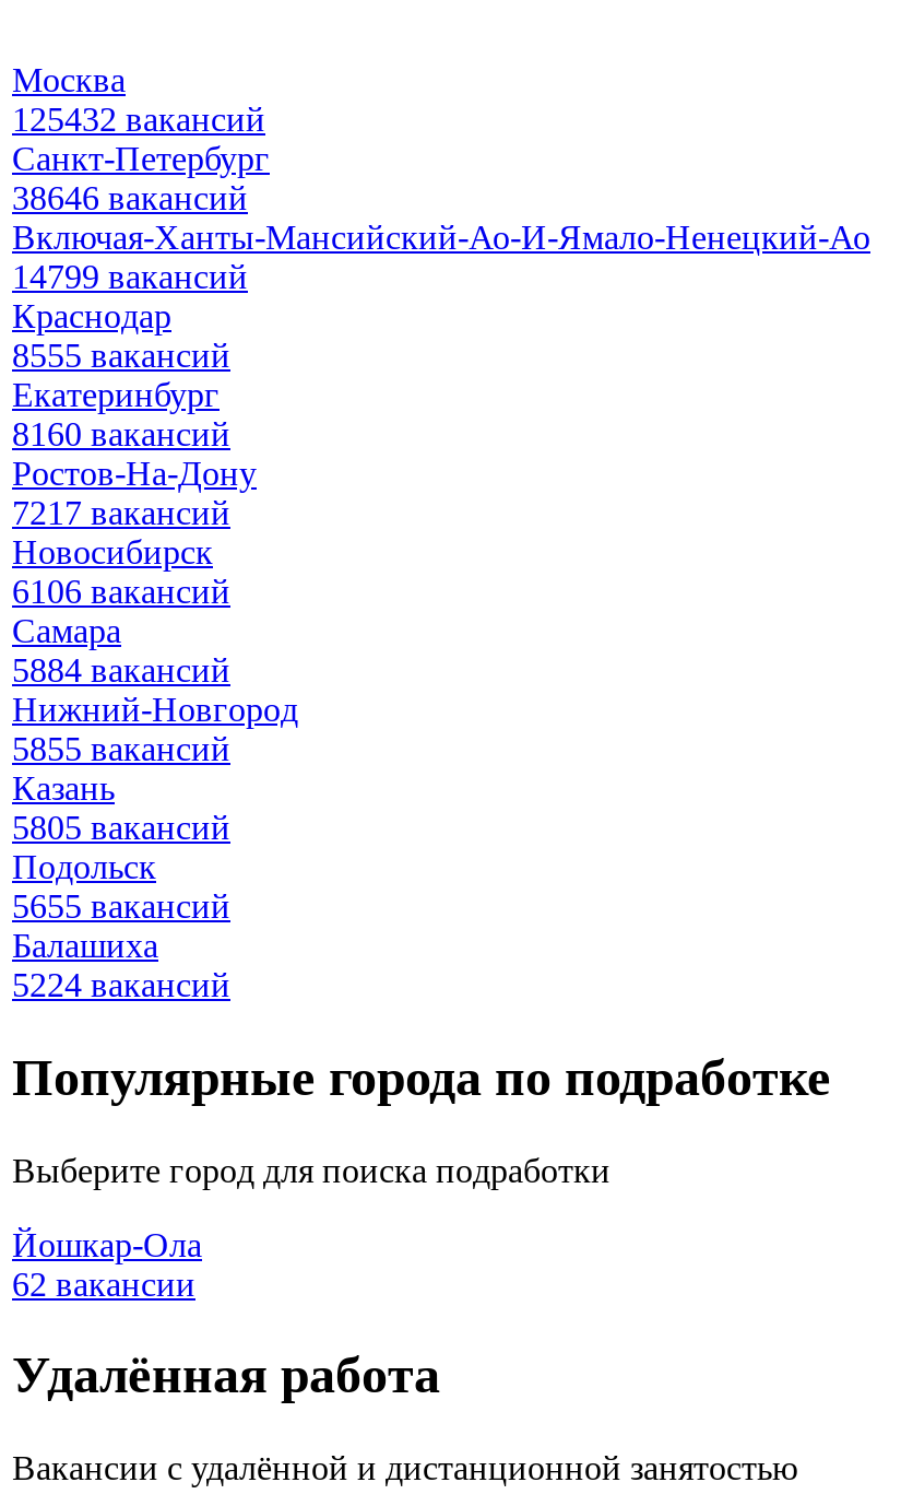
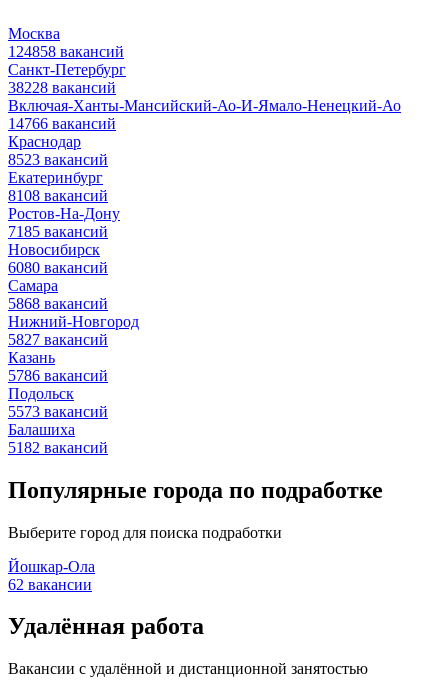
- 125432 вакансий
+ 124858 вакансий

- 38646 вакансий
+ 38228 вакансий

- 14799 вакансий
+ 14766 вакансий

- 8555 вакансий
+ 8523 вакансий

- 8160 вакансий
+ 8108 вакансий

- 7217 вакансий
+ 7185 вакансий

- 6106 вакансий
+ 6080 вакансий

- 5884 вакансий
+ 5868 вакансий

- 5855 вакансий
+ 5827 вакансий

- 5805 вакансий
+ 5786 вакансий

- 5655 вакансий
+ 5573 вакансий

- 5224 вакансий
+ 5182 вакансий
